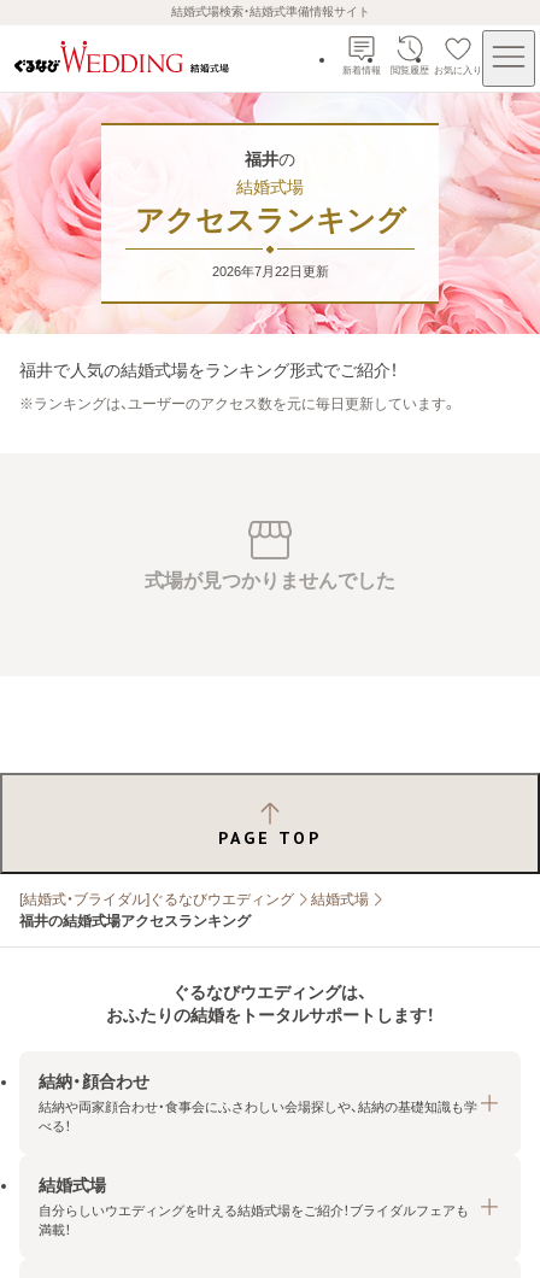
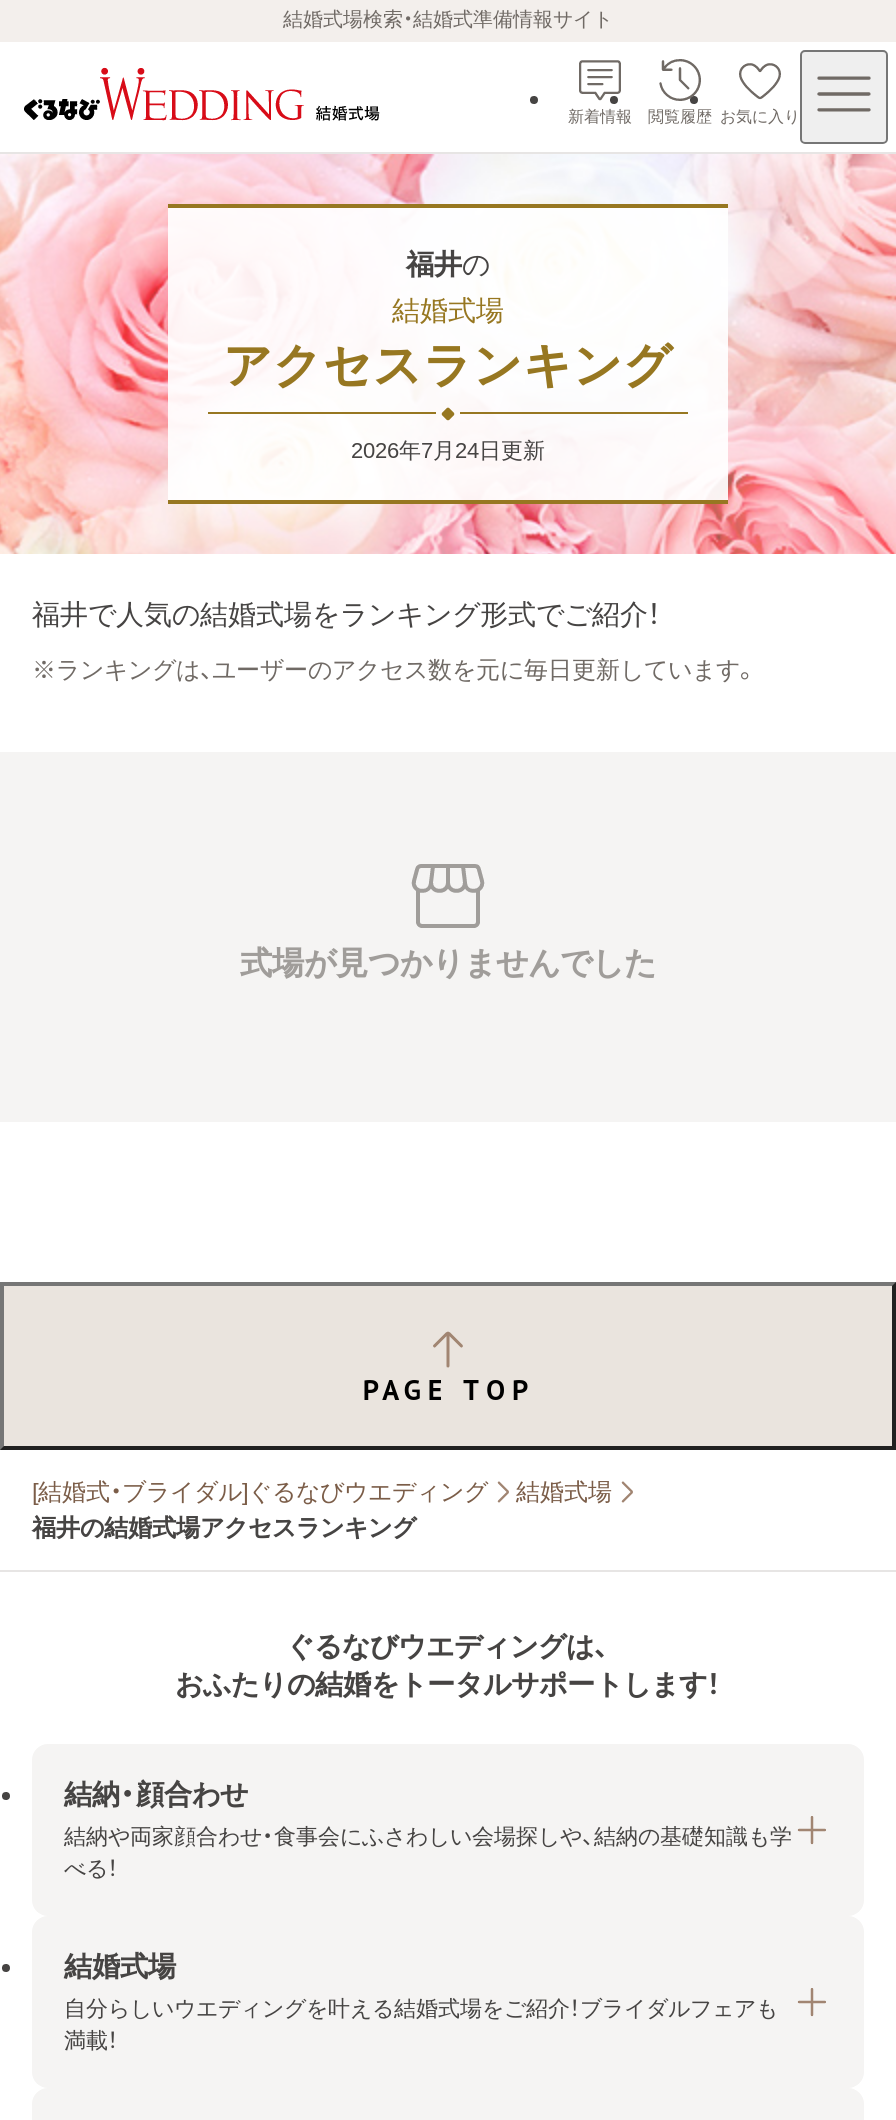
- 2026年7月22日更新
+ 2026年7月24日更新
